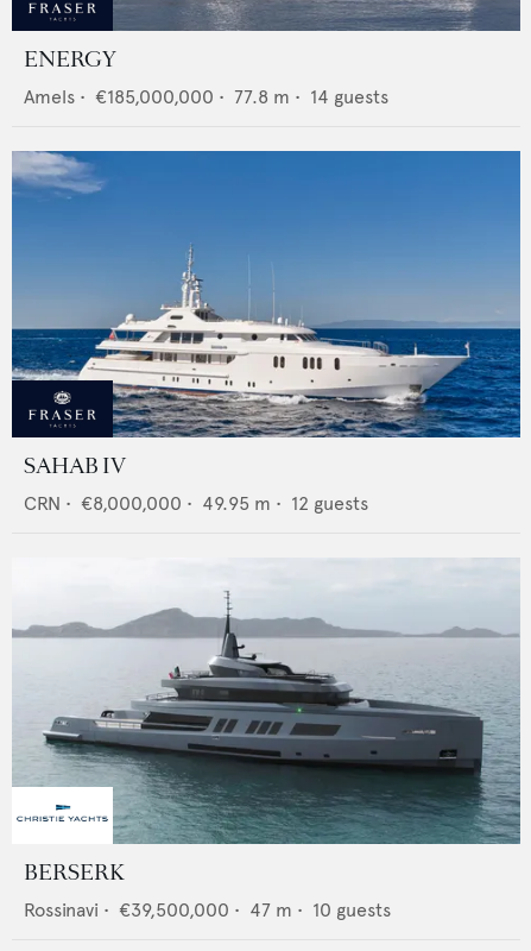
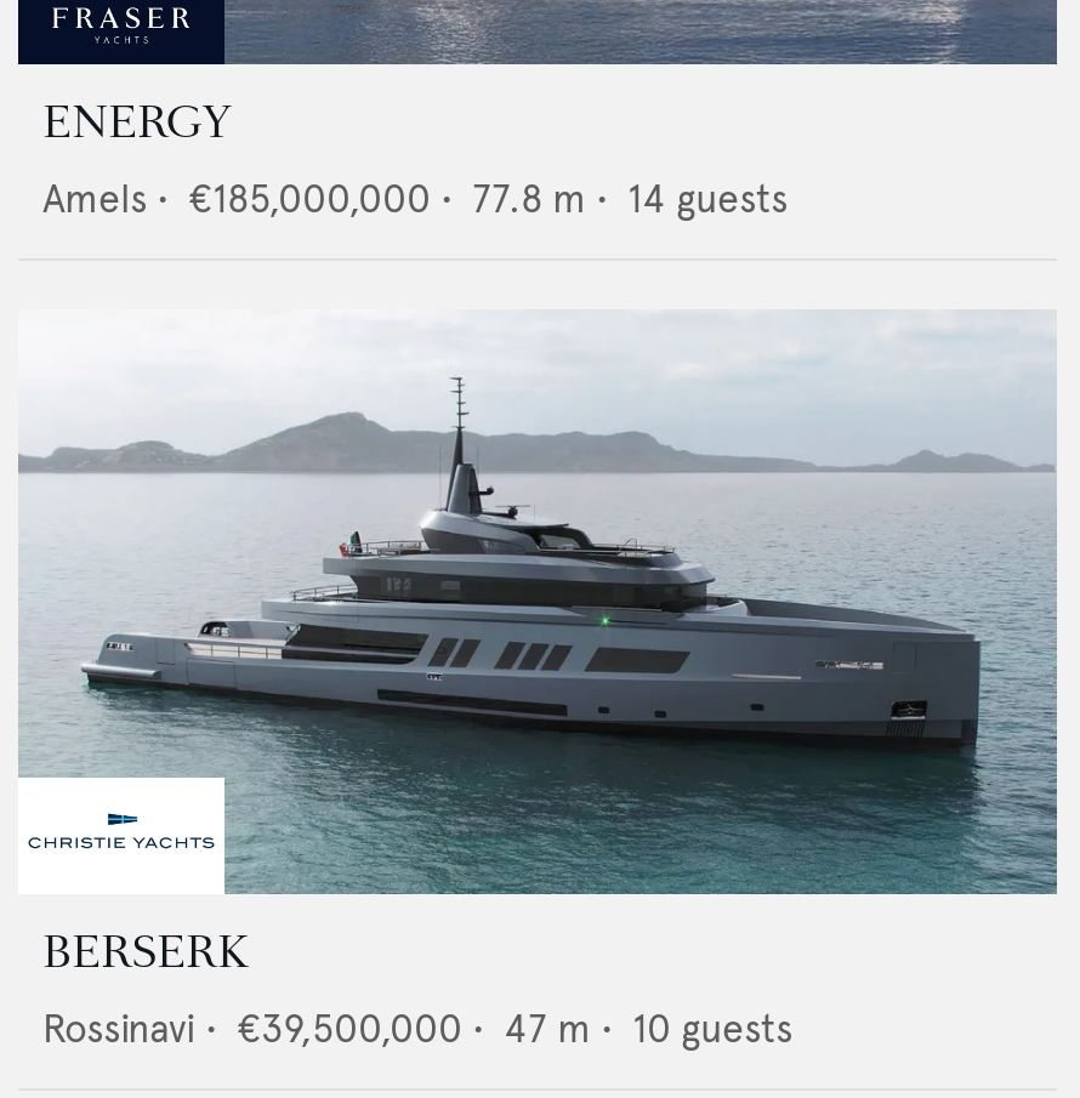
- [image]
- SAHAB IV
- CRN • €8,000,000 • 49.95 m • 12 guests
